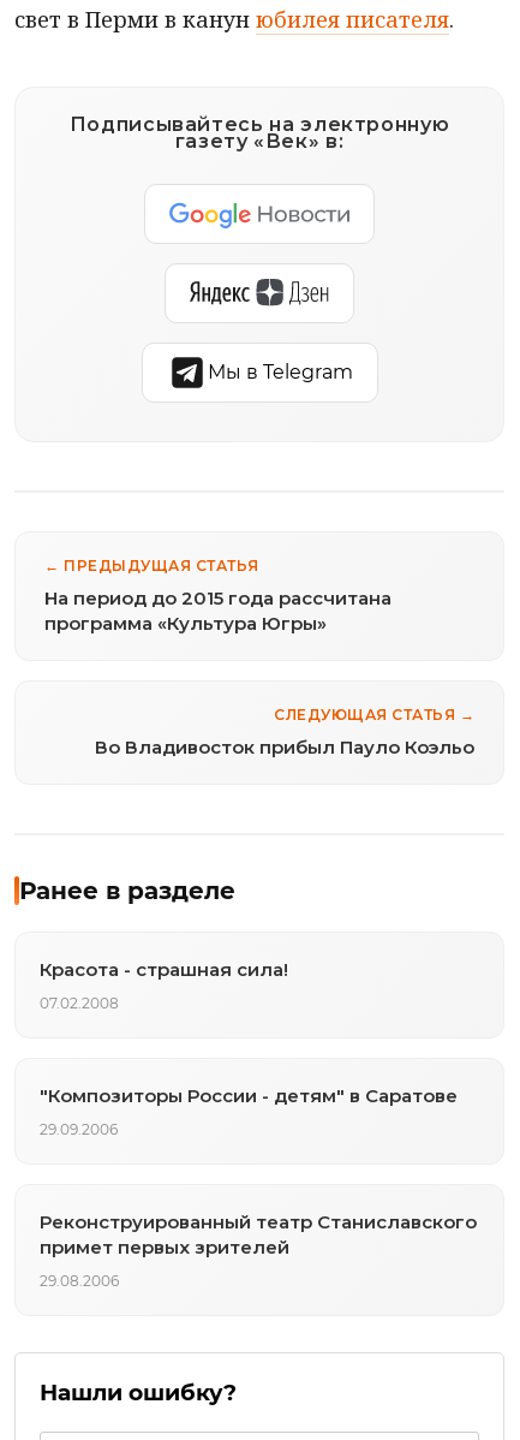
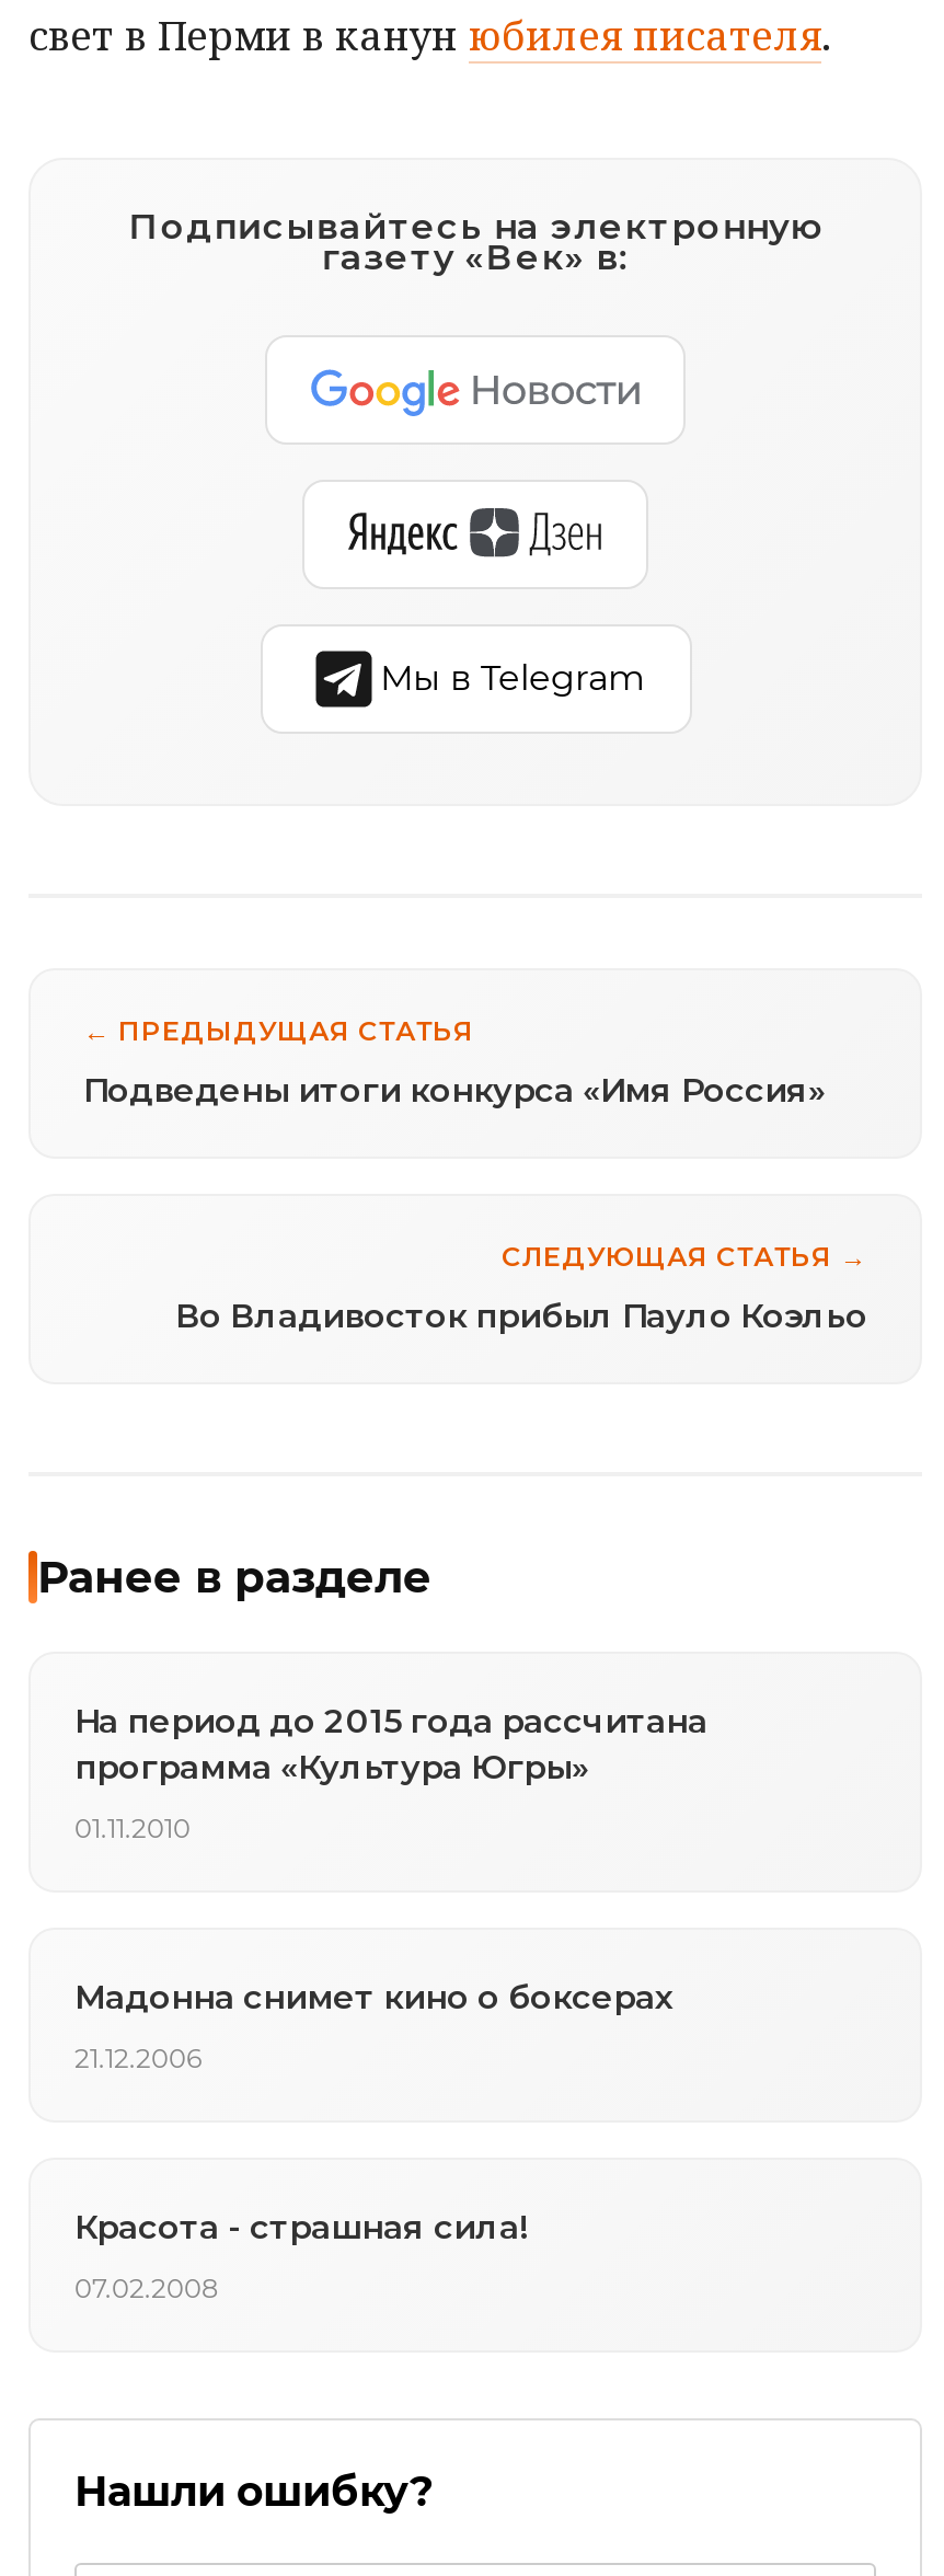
+ Подведены итоги конкурса «Имя Россия»

moved down: На период до 2015 года рассчитана | программа «Культура Югры»

+ 01.11.2010

+ Мадонна снимет кино о боксерах
+ 21.12.2006

moved down: Красота - страшная сила! | 07.02.2008

- "Композиторы России - детям" в Саратове
- 29.09.2006

- Реконструированный театр Станиславского
- примет первых зрителей
- 29.08.2006
